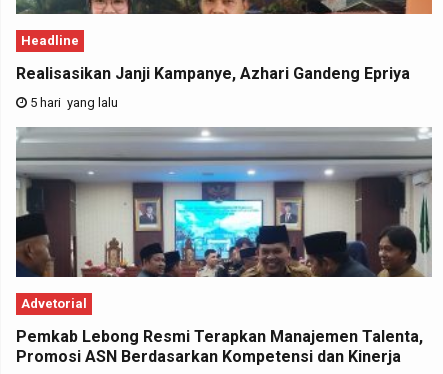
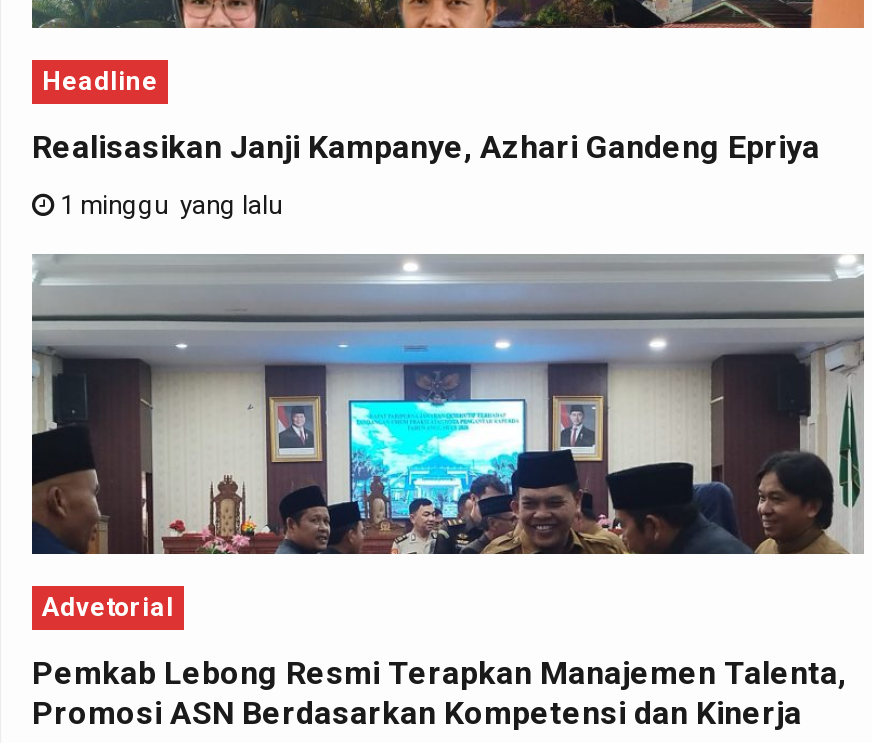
- 5 hari yang lalu
+ 1 minggu yang lalu
